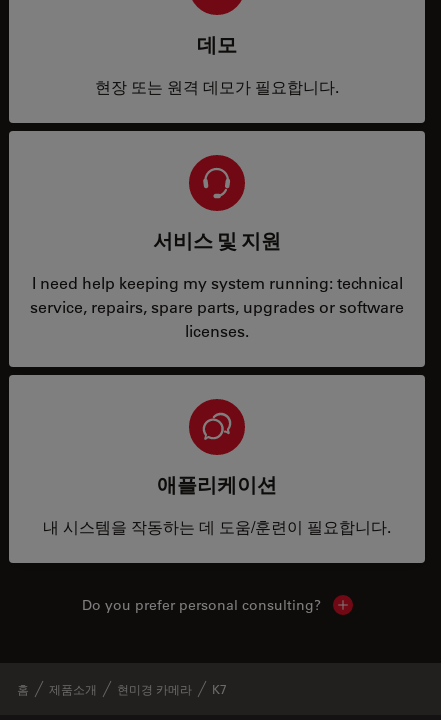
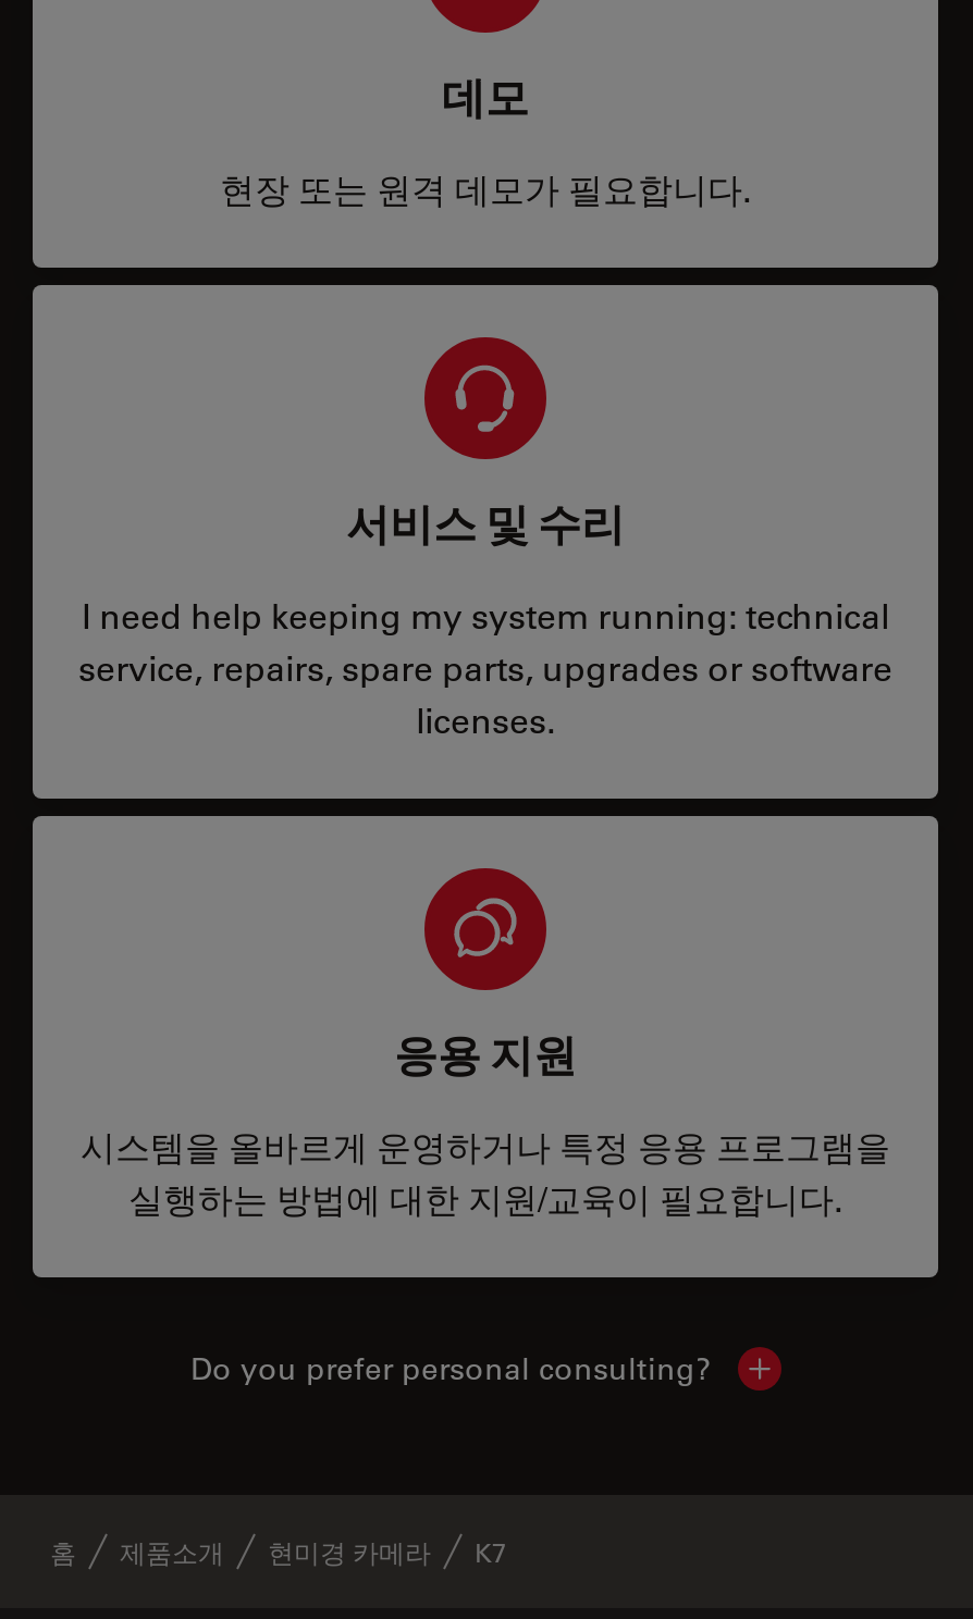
- 서비스 및 지원
+ 서비스 및 수리

- 애플리케이션
+ 응용 지원

- 내 시스템을 작동하는 데 도움/훈련이 필요합니다.
+ 시스템을 올바르게 운영하거나 특정 응용 프로그램을
+ 실행하는 방법에 대한 지원/교육이 필요합니다.
